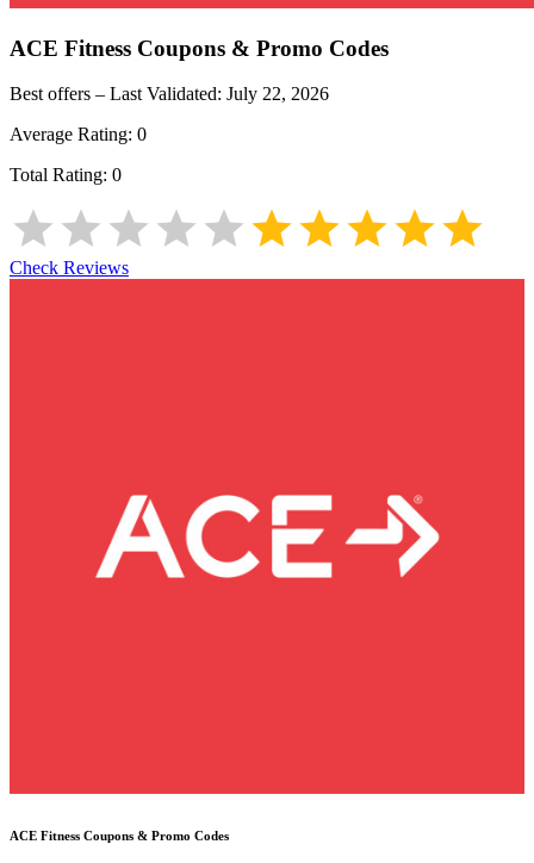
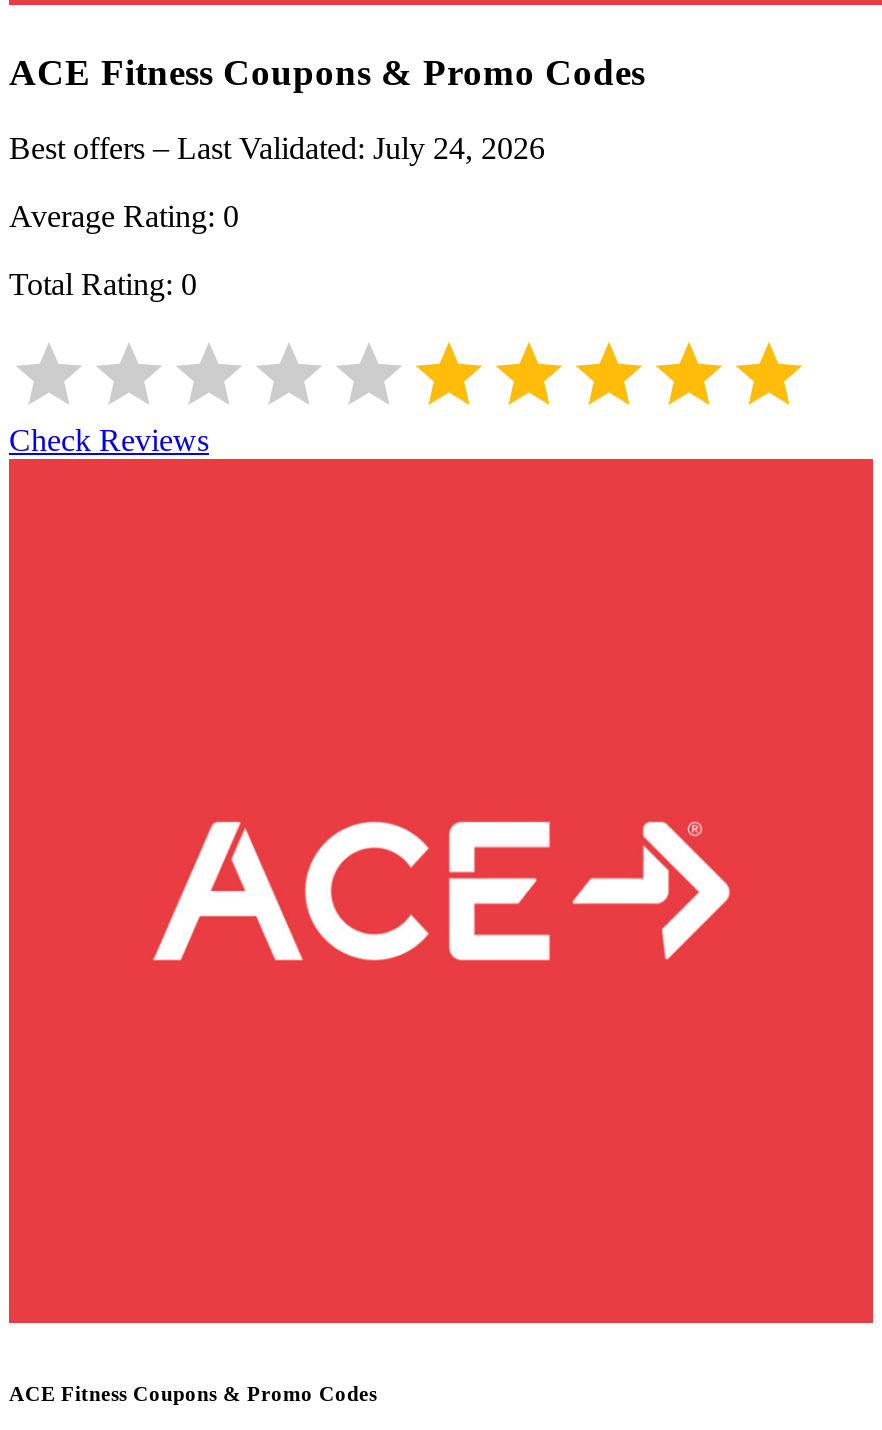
- Best offers – Last Validated: July 22, 2026
+ Best offers – Last Validated: July 24, 2026
